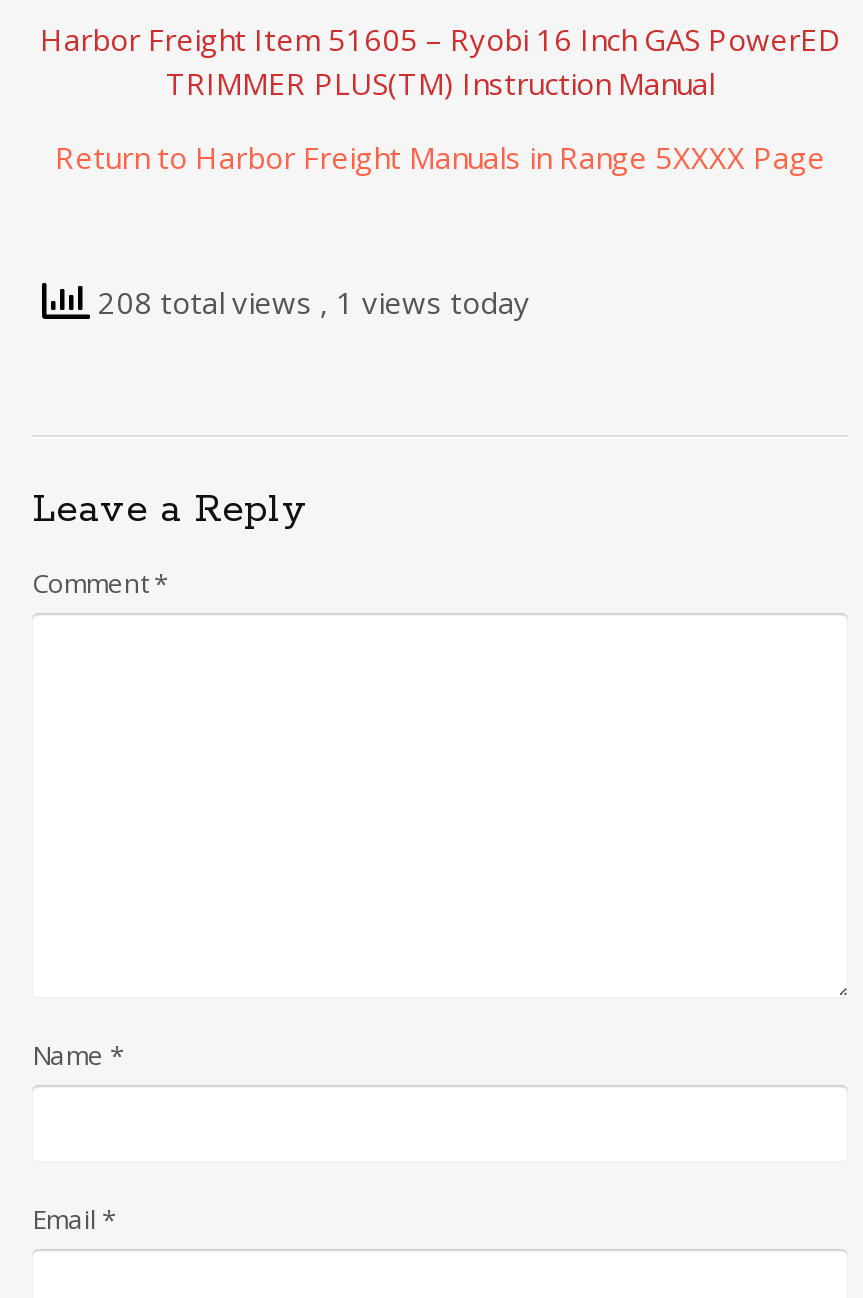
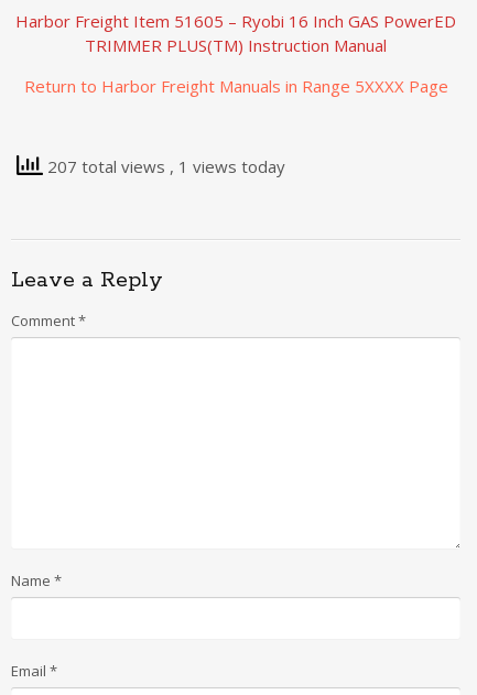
- 208 total views, 1 views today
+ 207 total views, 1 views today
